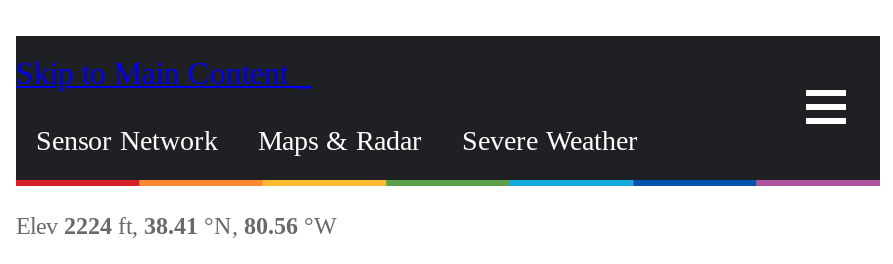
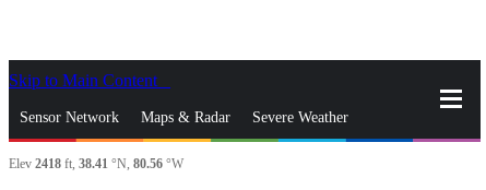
- Elev 2224 ft, 38.41 °N, 80.56 °W
+ Elev 2418 ft, 38.41 °N, 80.56 °W
